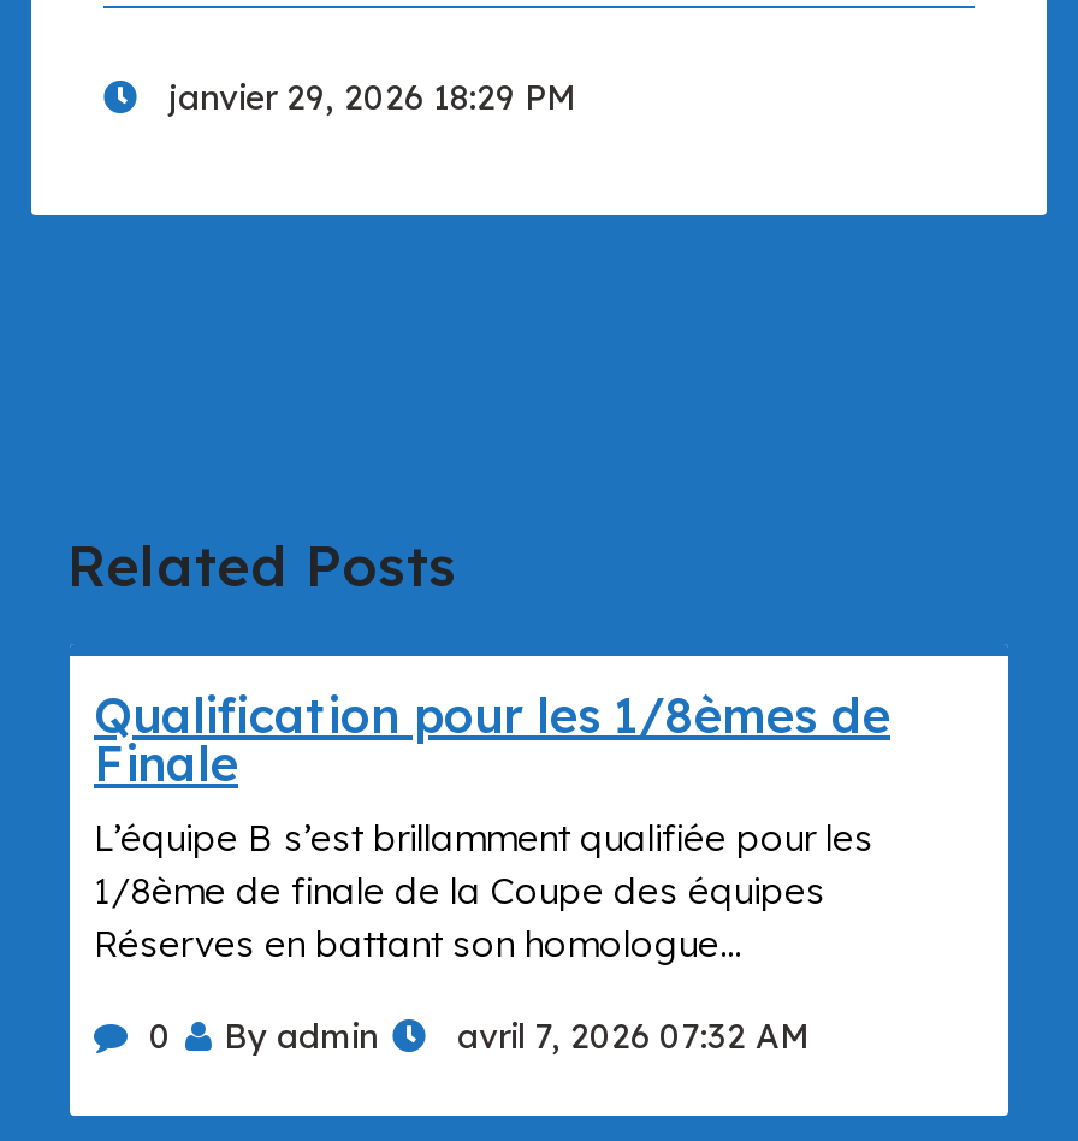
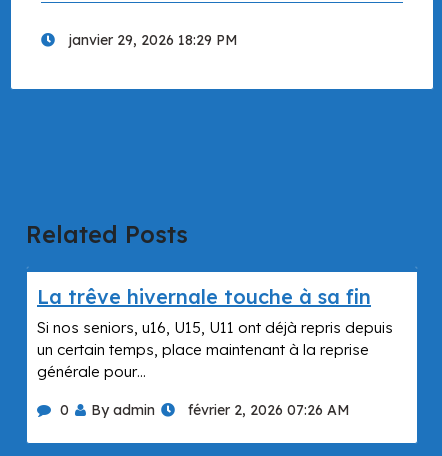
- Qualification pour les 1/8èmes de
- Finale
- L’équipe B s’est brillamment qualifiée pour les
- 1/8ème de finale de la Coupe des équipes
- Réserves en battant son homologue…
+ La trêve hivernale touche à sa fin
+ Si nos seniors, u16, U15, U11 ont déjà repris depuis
+ un certain temps, place maintenant à la reprise
+ générale pour…

- 0 By admin avril 7, 2026 07:32 AM
+ 0 By admin février 2, 2026 07:26 AM
